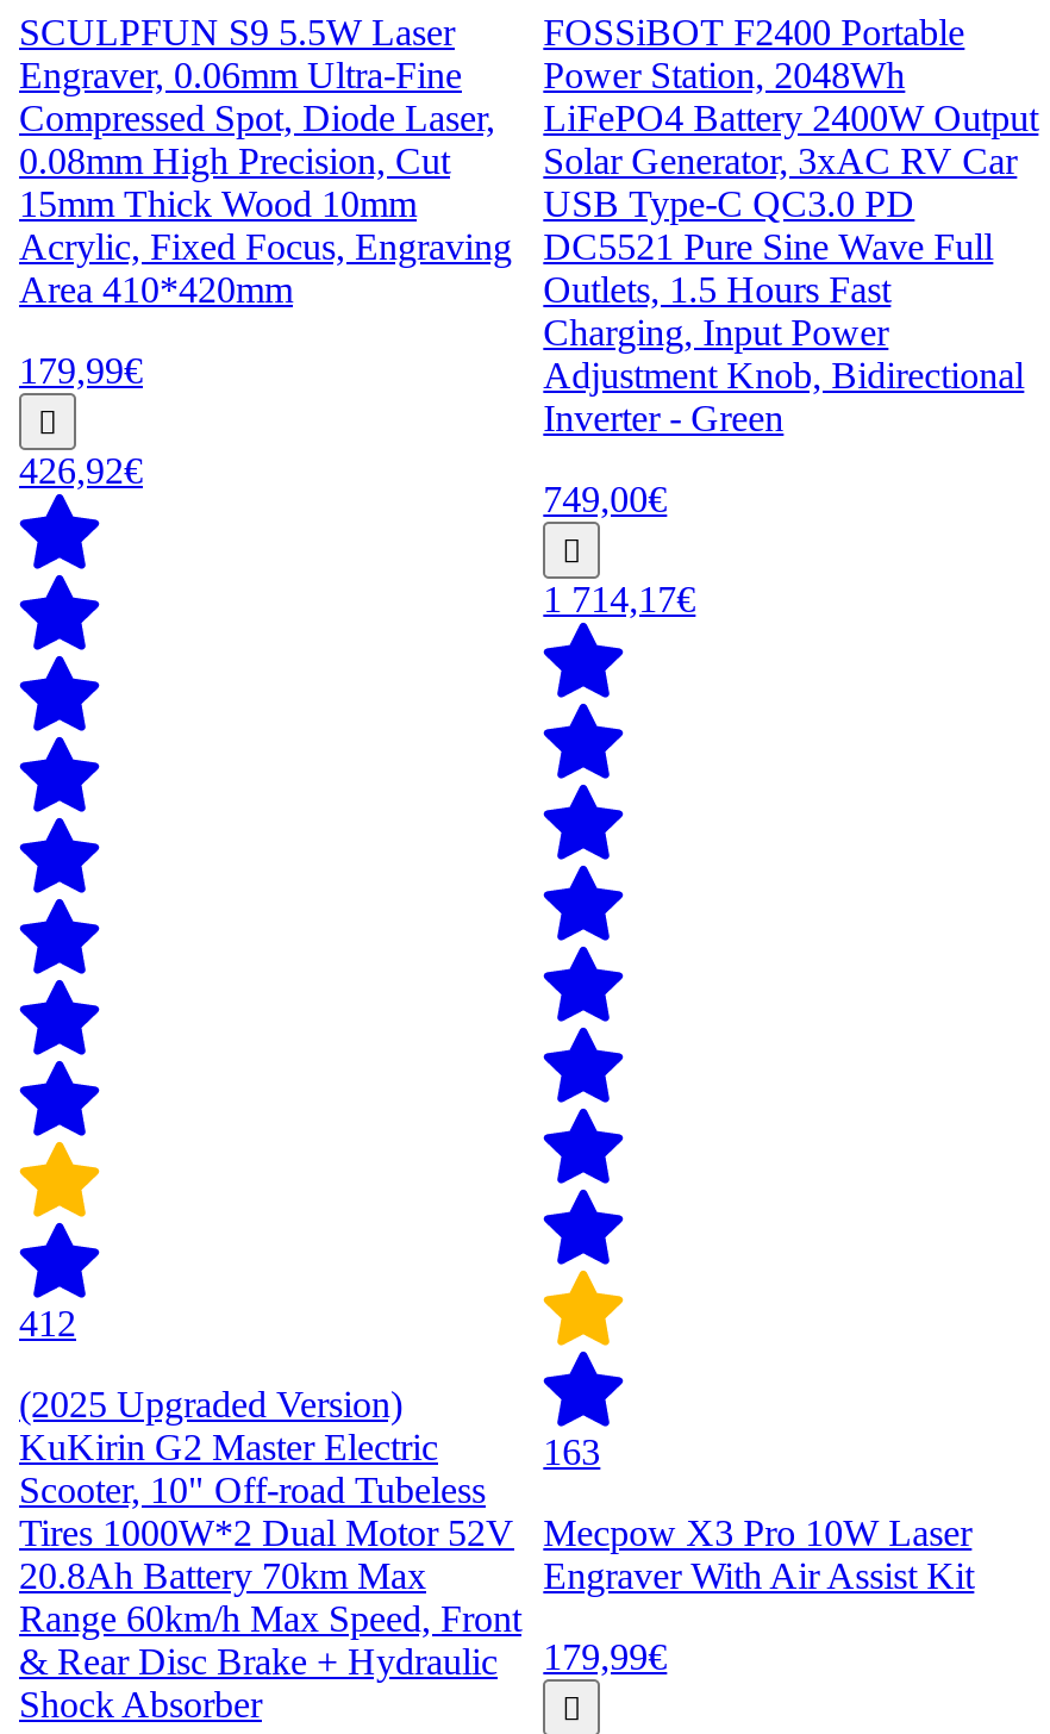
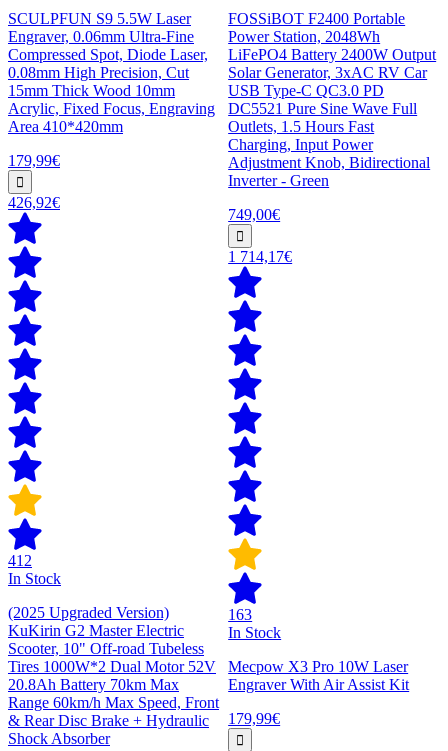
+ In Stock

+ In Stock
